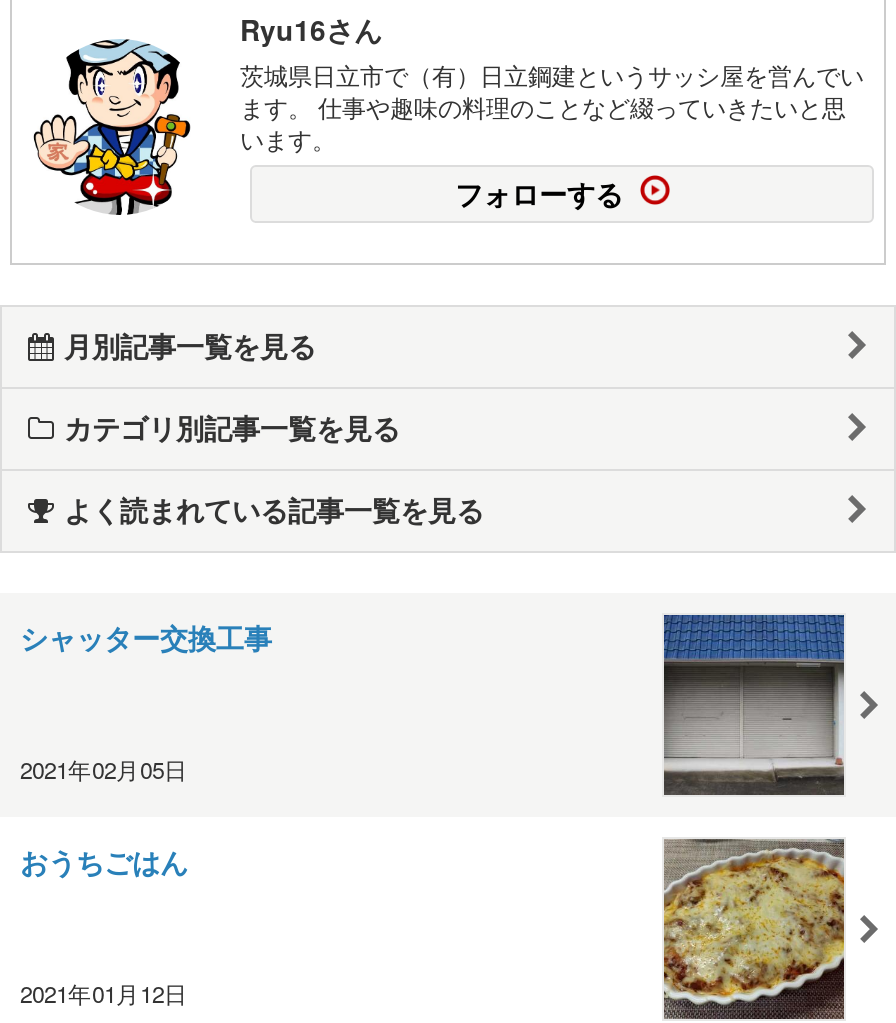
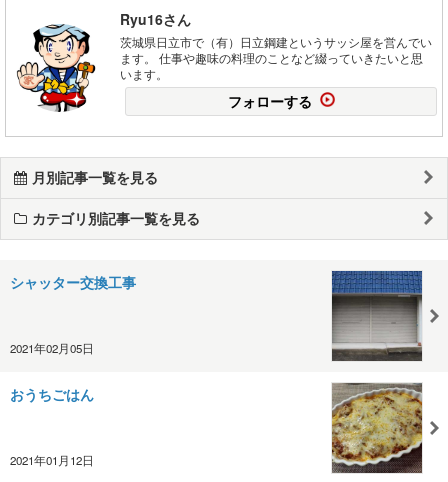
- よく読まれている記事一覧を見る
